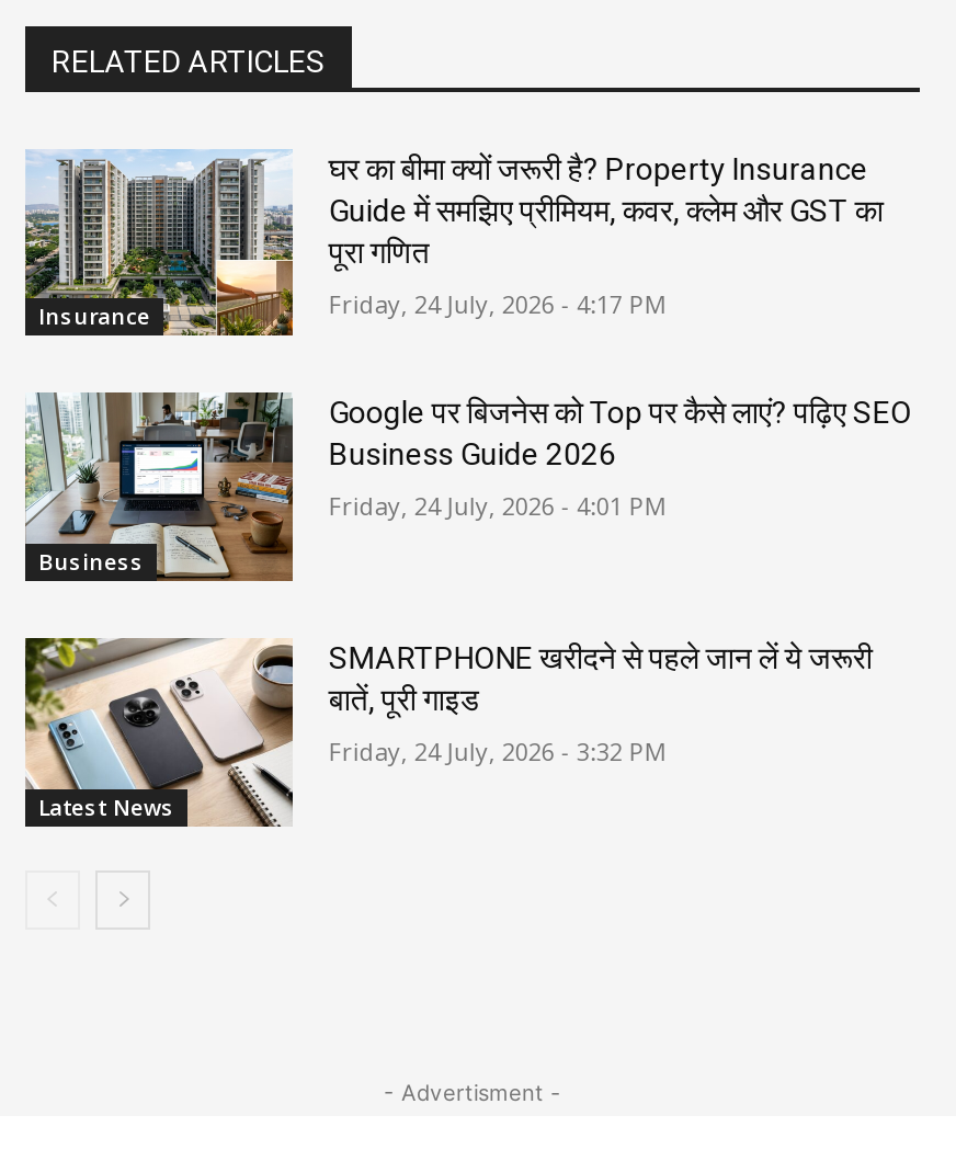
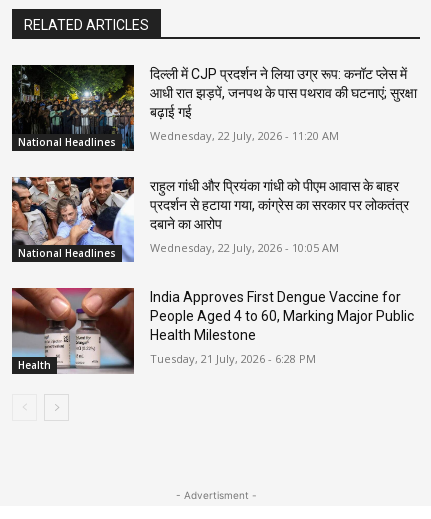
- [image]
- Insurance
+ [image]
+ National Headlines

- घर का बीमा क्यों जरूरी है? Property Insurance
- Guide में समझिए प्रीमियम, कवर, क्लेम और GST का
- पूरा गणित
+ दिल्ली में CJP प्रदर्शन ने लिया उग्र रूप: कनॉट प्लेस में
+ आधी रात झड़पें, जनपथ के पास पथराव की घटनाएं; सुरक्षा
+ बढ़ाई गई

- Friday, 24 July, 2026 - 4:17 PM
+ Wednesday, 22 July, 2026 - 11:20 AM

- [image]
- Business
+ [image]
+ National Headlines

- Google पर बिजनेस को Top पर कैसे लाएं? पढ़िए SEO
- Business Guide 2026
+ राहुल गांधी और प्रियंका गांधी को पीएम आवास के बाहर
+ प्रदर्शन से हटाया गया, कांग्रेस का सरकार पर लोकतंत्र
+ दबाने का आरोप

- Friday, 24 July, 2026 - 4:01 PM
+ Wednesday, 22 July, 2026 - 10:05 AM

- [image]
- Latest News
+ [image]
+ Health

- SMARTPHONE खरीदने से पहले जान लें ये जरूरी
- बातें, पूरी गाइड
+ India Approves First Dengue Vaccine for
+ People Aged 4 to 60, Marking Major Public
+ Health Milestone

- Friday, 24 July, 2026 - 3:32 PM
+ Tuesday, 21 July, 2026 - 6:28 PM
